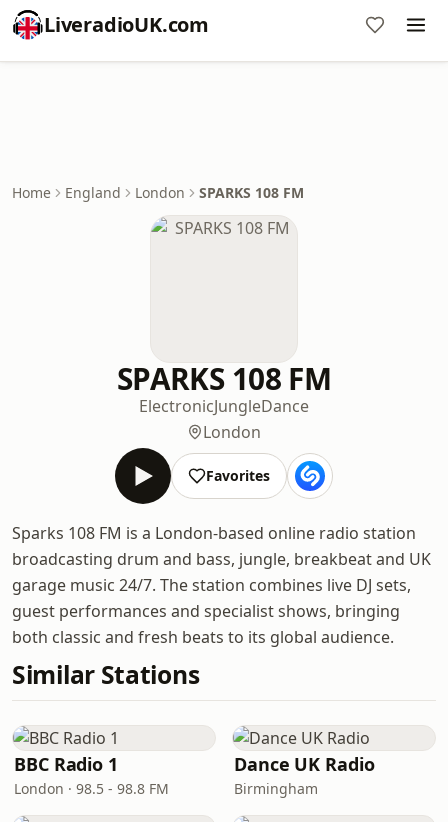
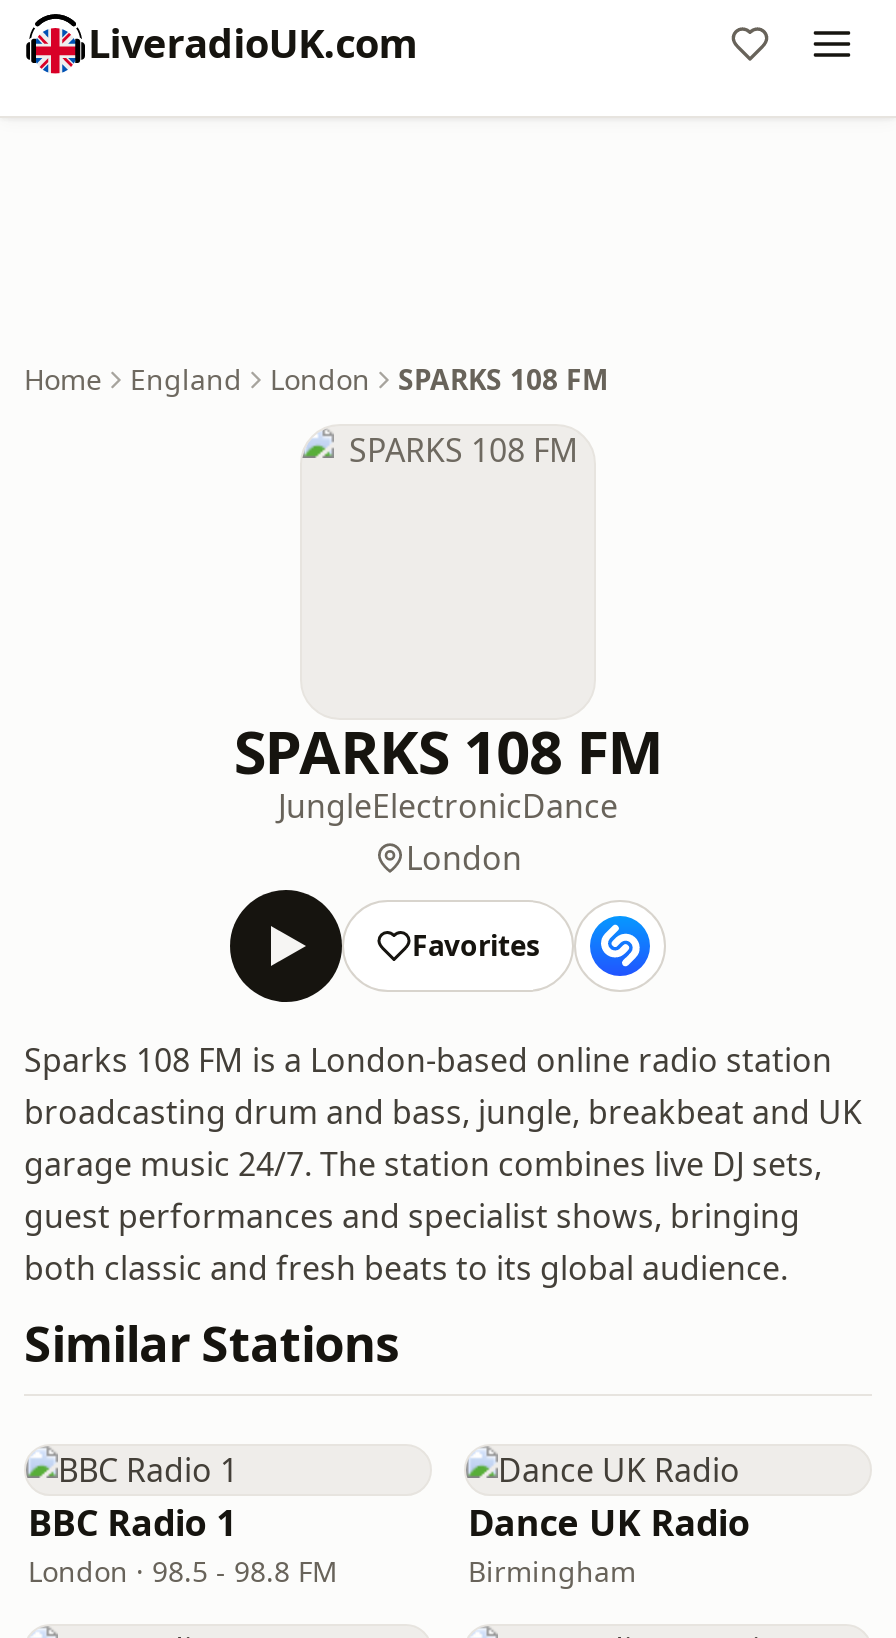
- ElectronicJungleDance
+ JungleElectronicDance
